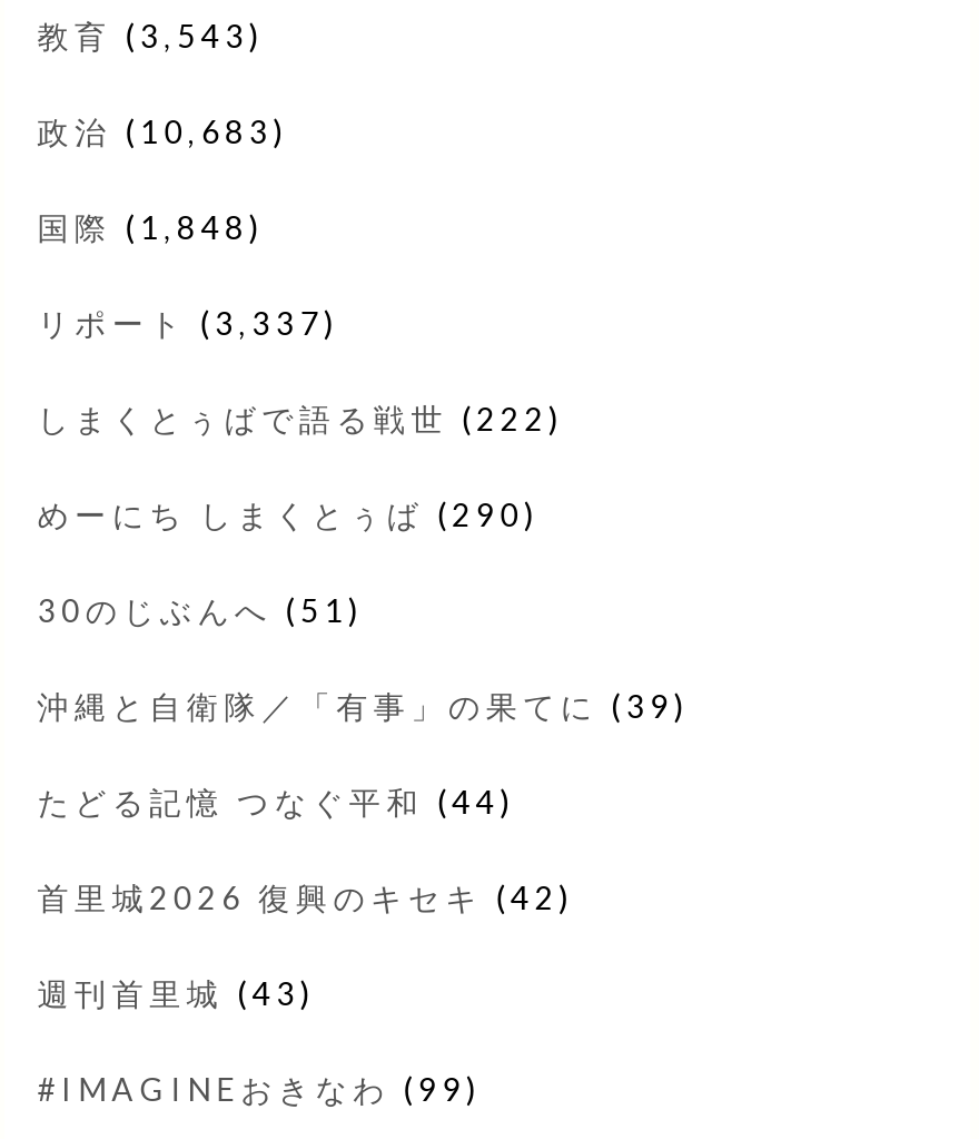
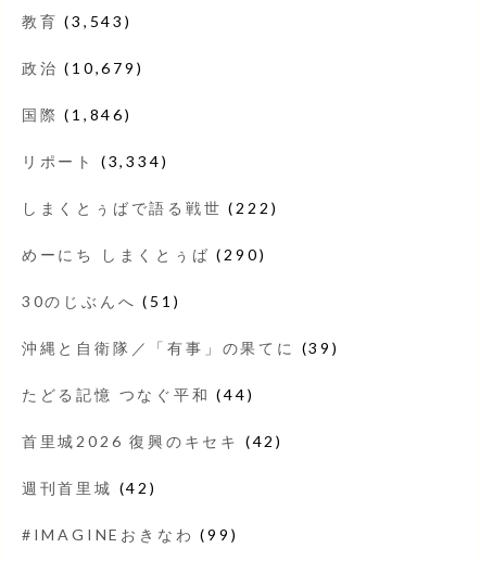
- 政治(10,683)
+ 政治(10,679)

- 国際(1,848)
+ 国際(1,846)

- リポート(3,337)
+ リポート(3,334)

- 週刊首里城(43)
+ 週刊首里城(42)
